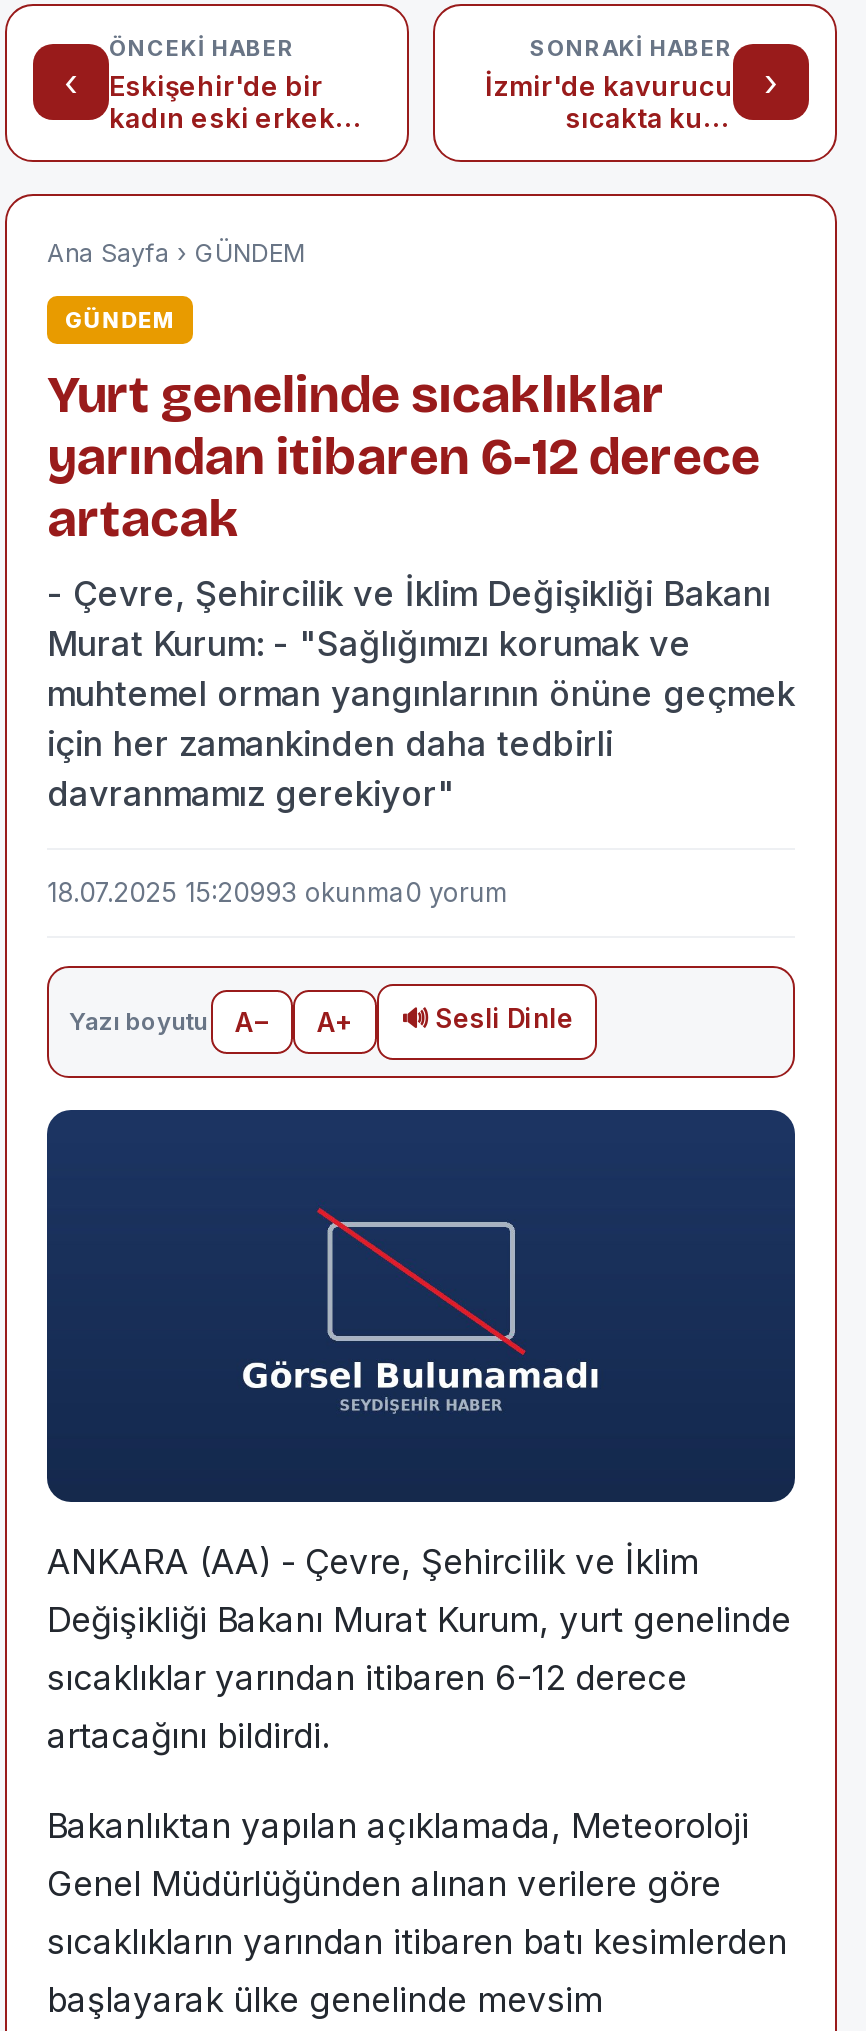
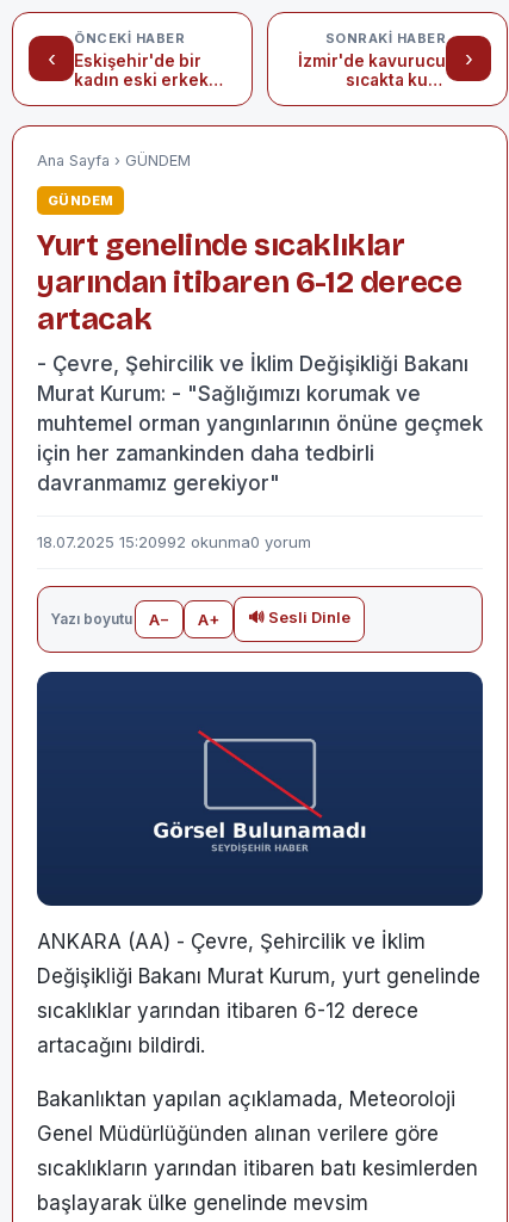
- 18.07.2025 15:20993 okunma 0 yorum
+ 18.07.2025 15:20992 okunma 0 yorum
